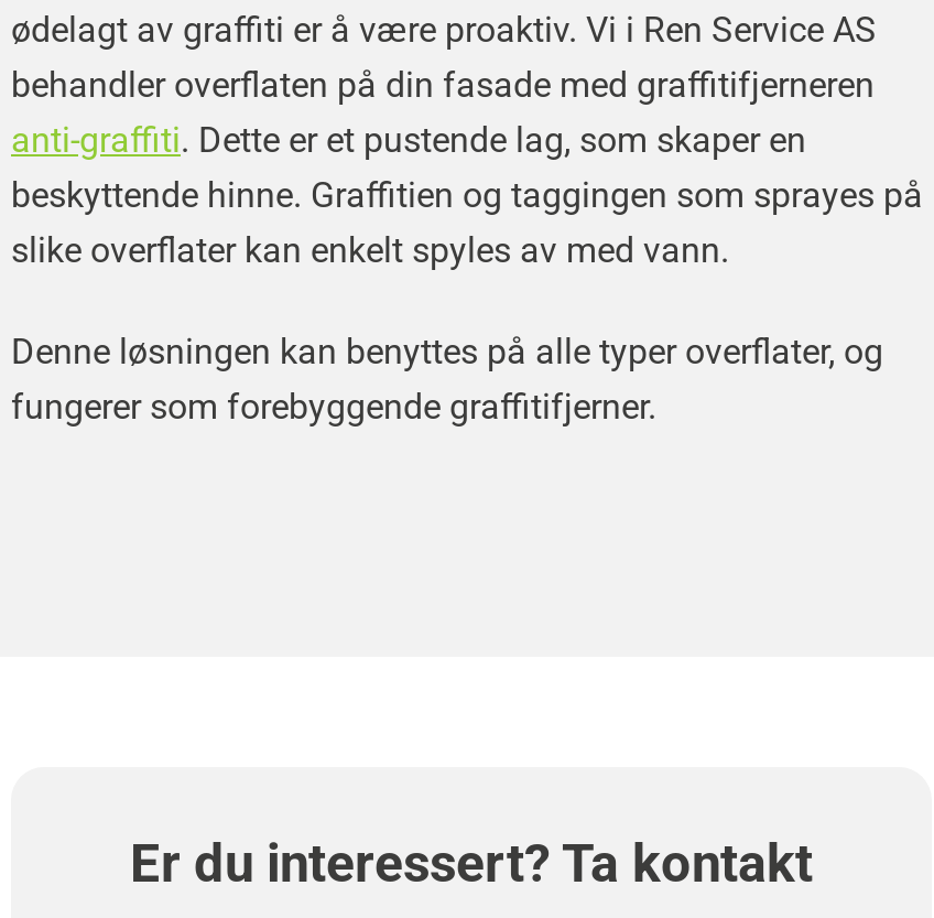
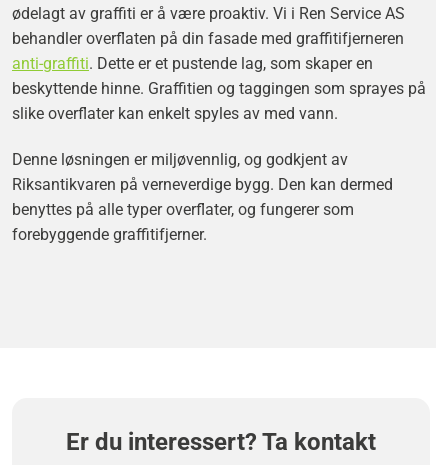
- Denne løsningen kan benyttes på alle typer overflater, og
- fungerer som forebyggende graffitifjerner.
+ Denne løsningen er miljøvennlig, og godkjent av
+ Riksantikvaren på verneverdige bygg. Den kan dermed
+ benyttes på alle typer overflater, og fungerer som
+ forebyggende graffitifjerner.
